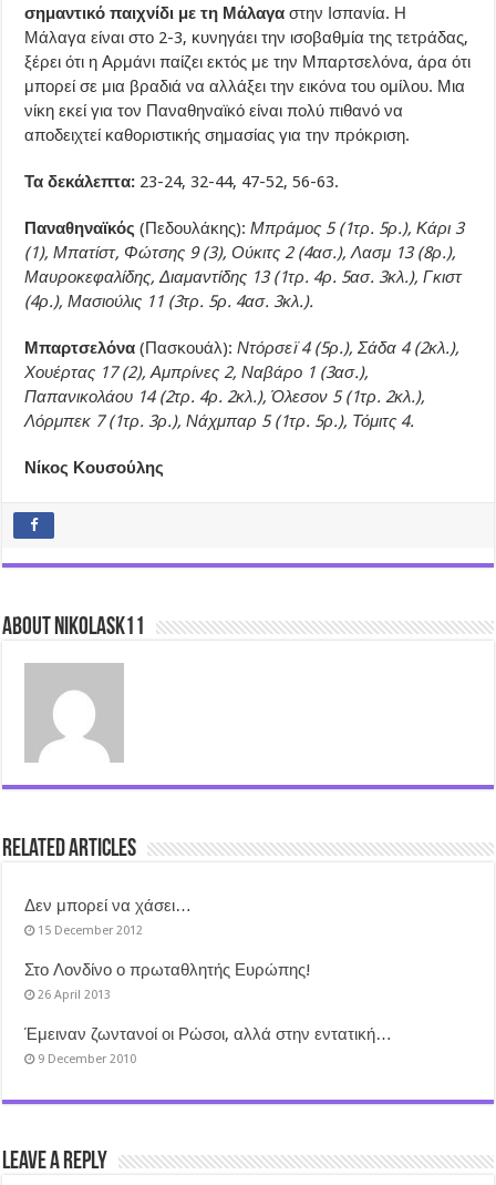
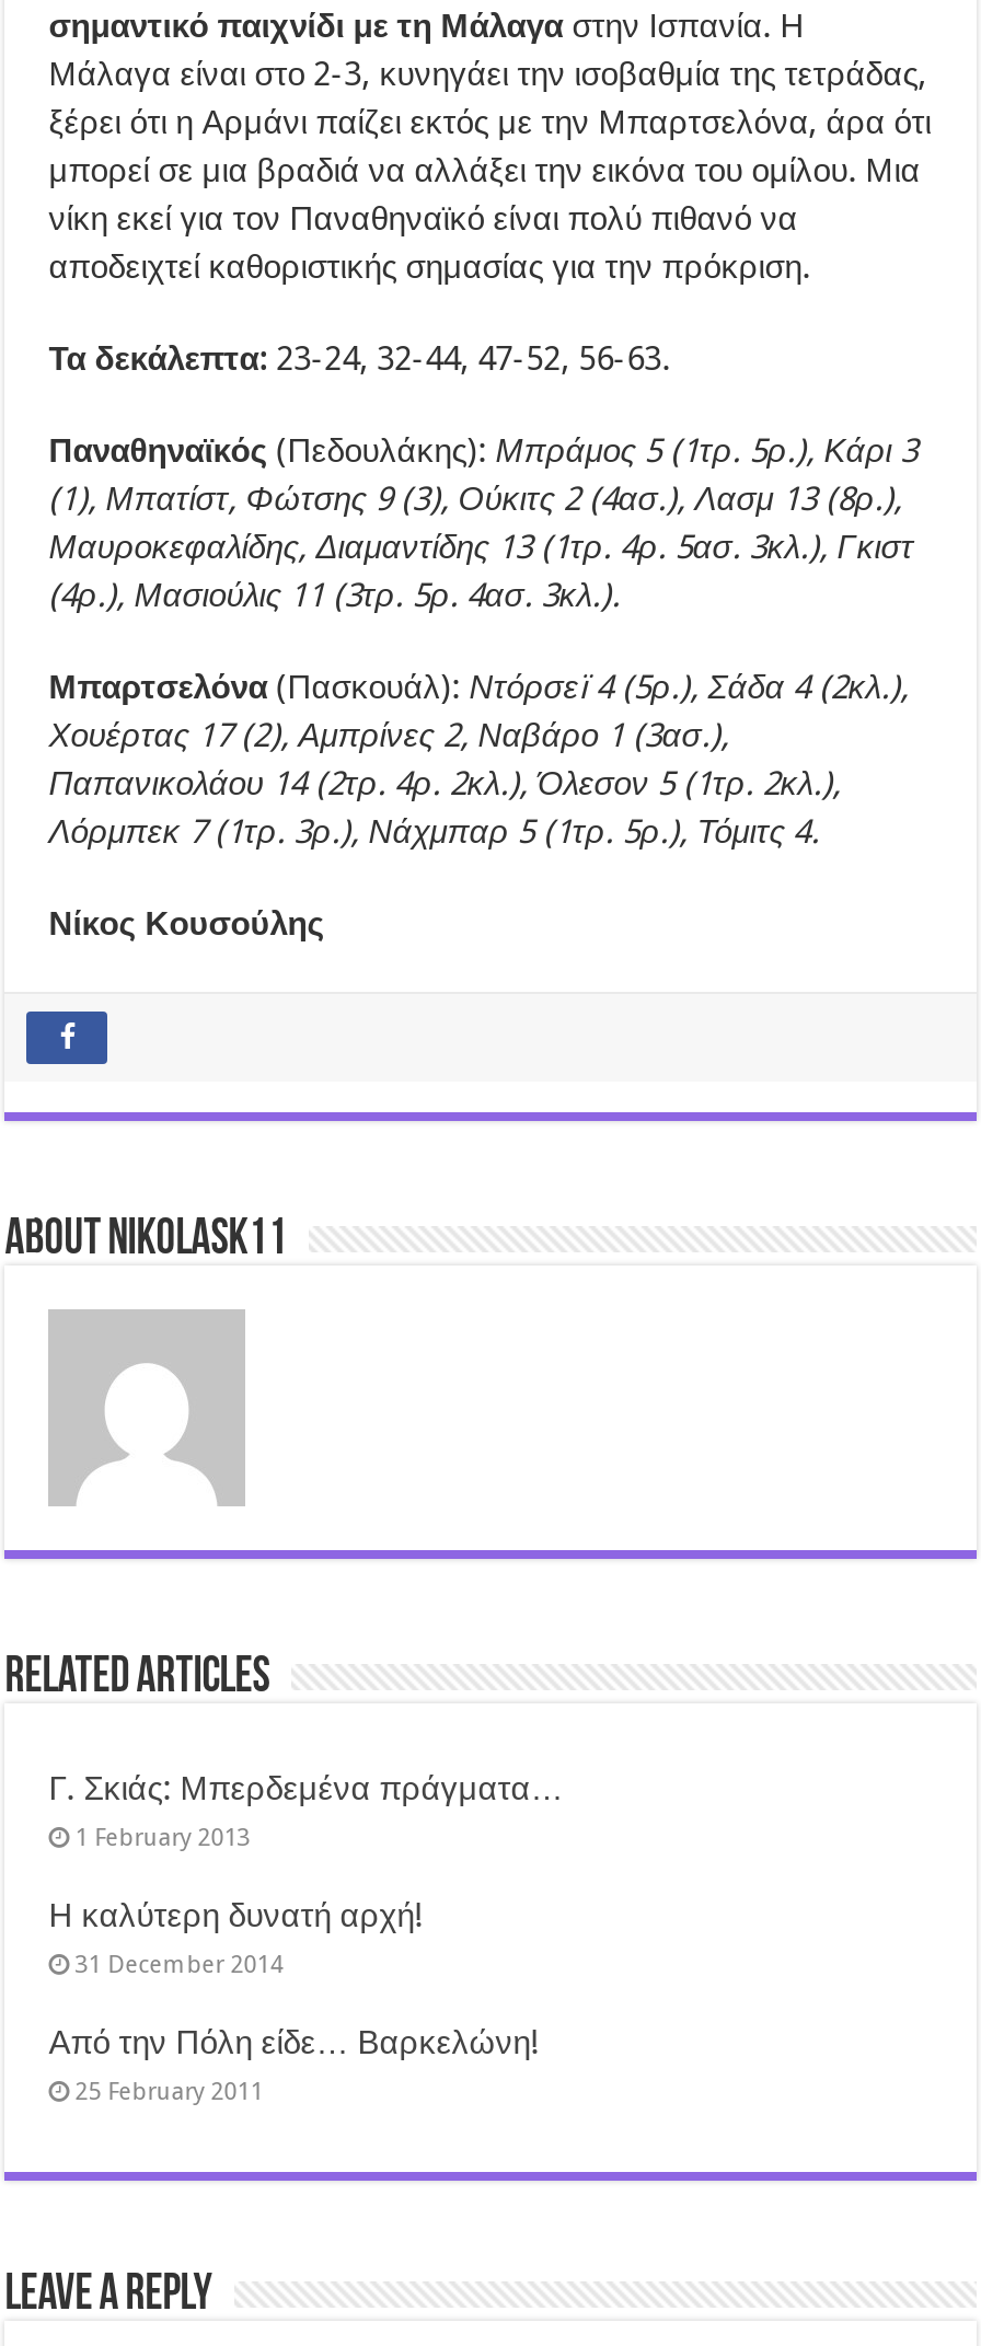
- Δεν μπορεί να χάσει…
- 15 December 2012
+ Γ. Σκιάς: Μπερδεμένα πράγματα…
+ 1 February 2013

- Στο Λονδίνο ο πρωταθλητής Ευρώπης!
- 26 April 2013
+ Η καλύτερη δυνατή αρχή!
+ 31 December 2014

- Έμειναν ζωντανοί οι Ρώσοι, αλλά στην εντατική…
- 9 December 2010
+ Από την Πόλη είδε… Βαρκελώνη!
+ 25 February 2011
